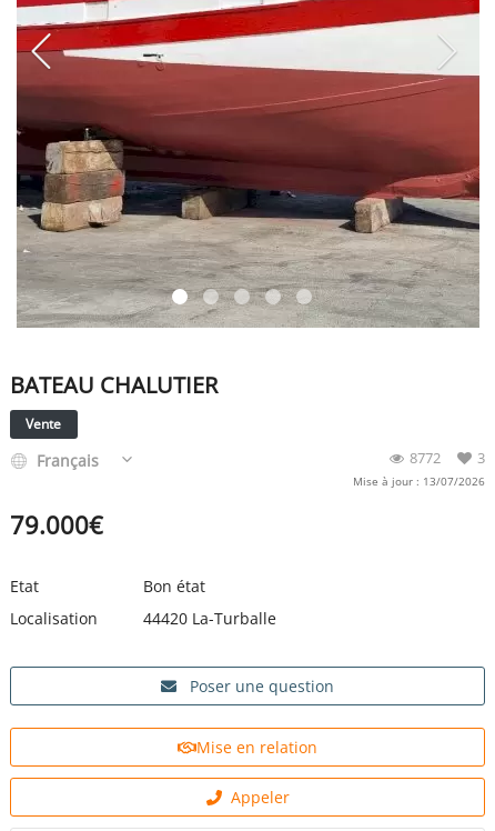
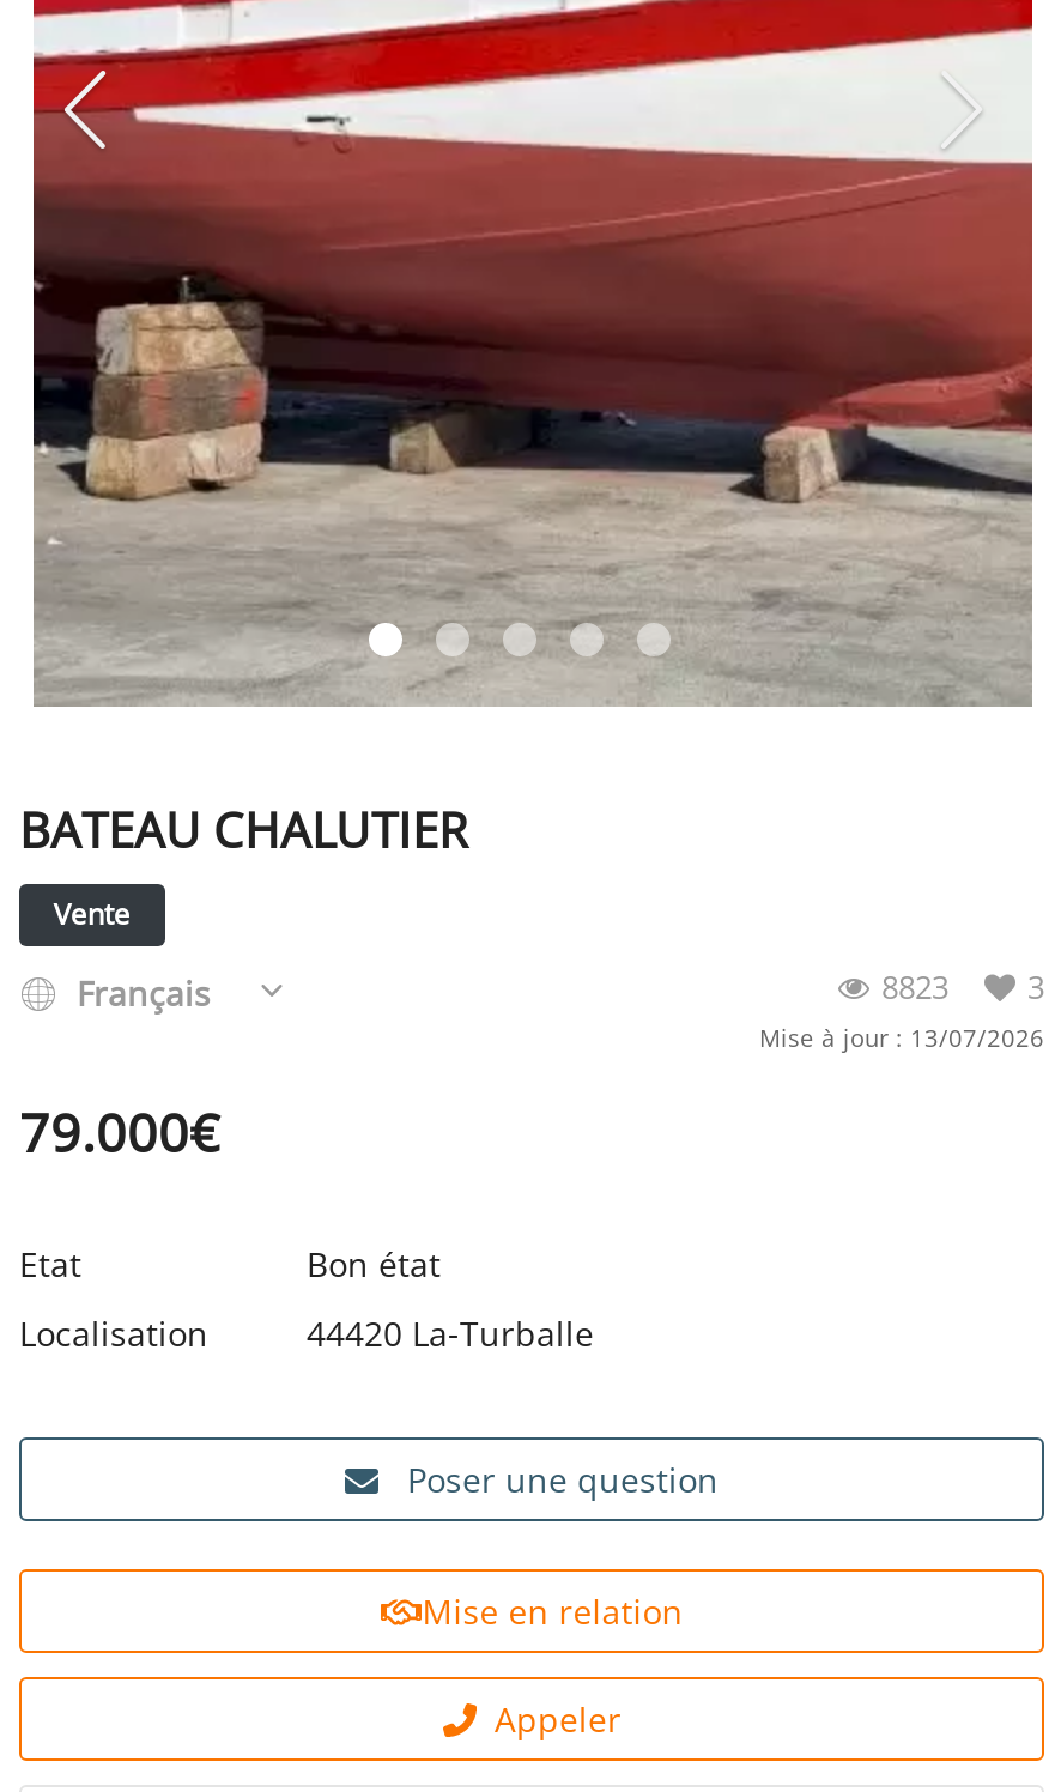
- 8772 3
+ 8823 3
